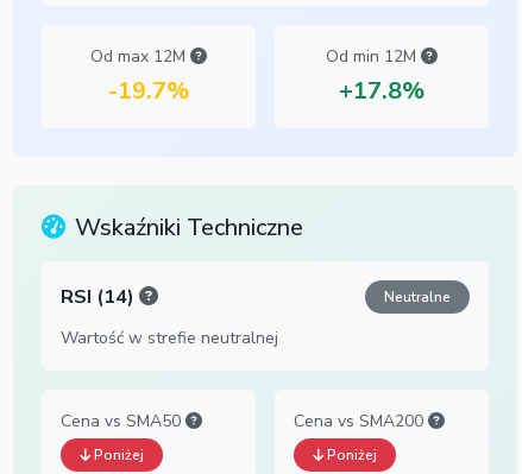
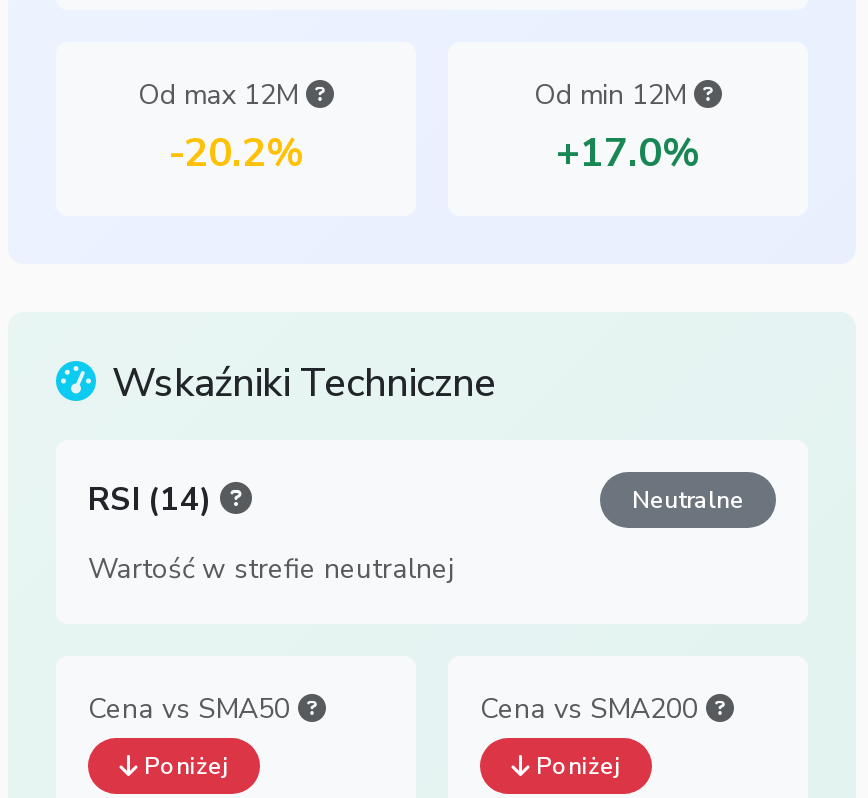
- -19.7%
+ -20.2%

- +17.8%
+ +17.0%
